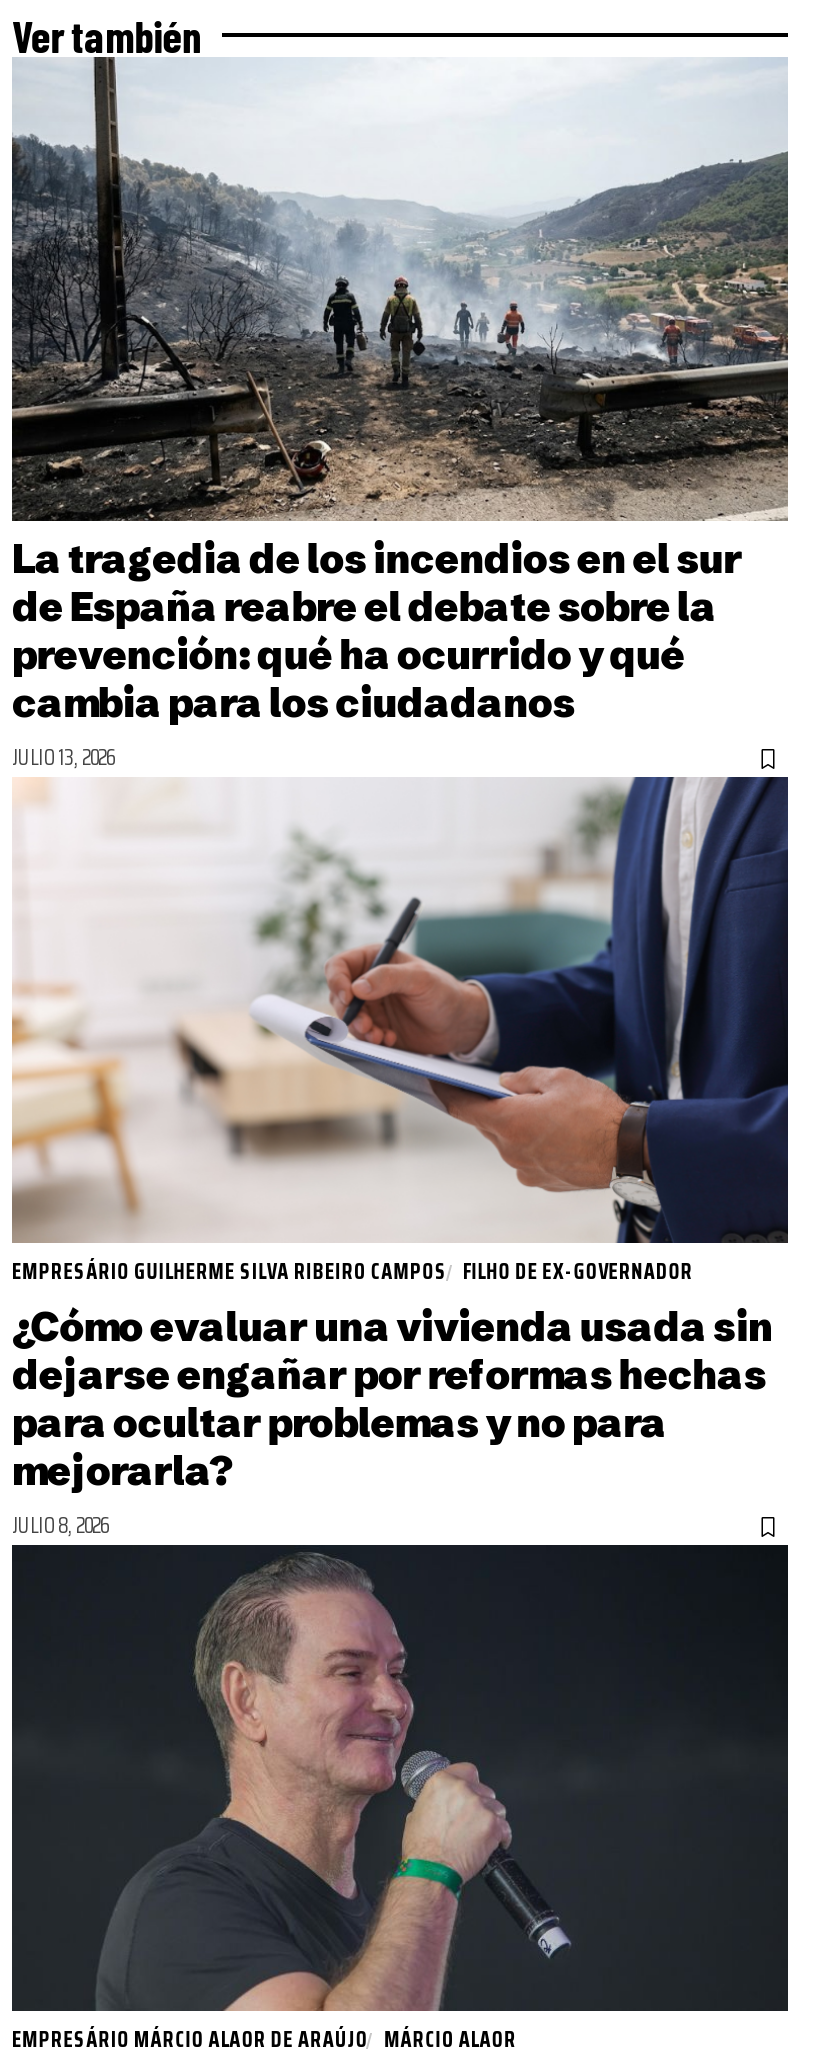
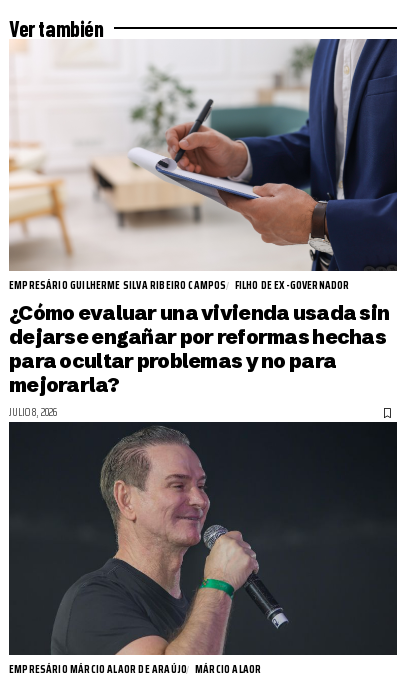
- [image]
- La tragedia de los incendios en el sur
- de España reabre el debate sobre la
- prevención: qué ha ocurrido y qué
- cambia para los ciudadanos
- JULIO 13, 2026
